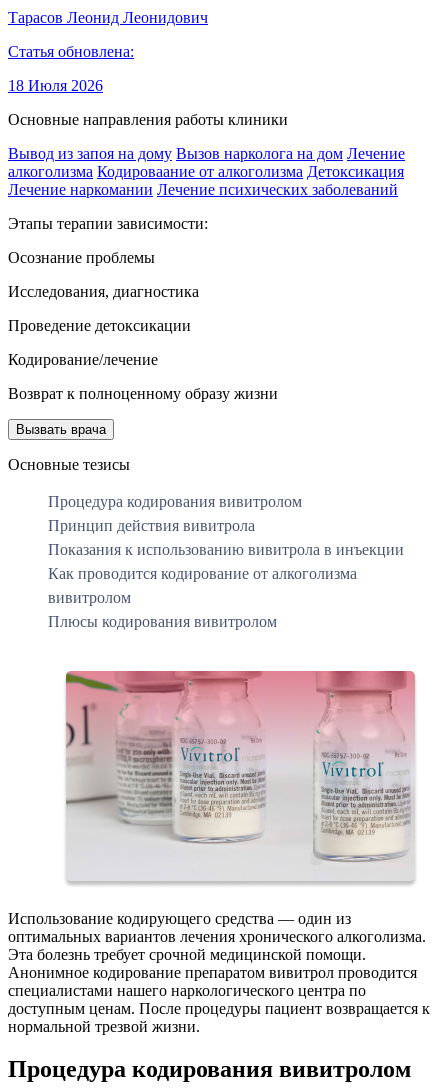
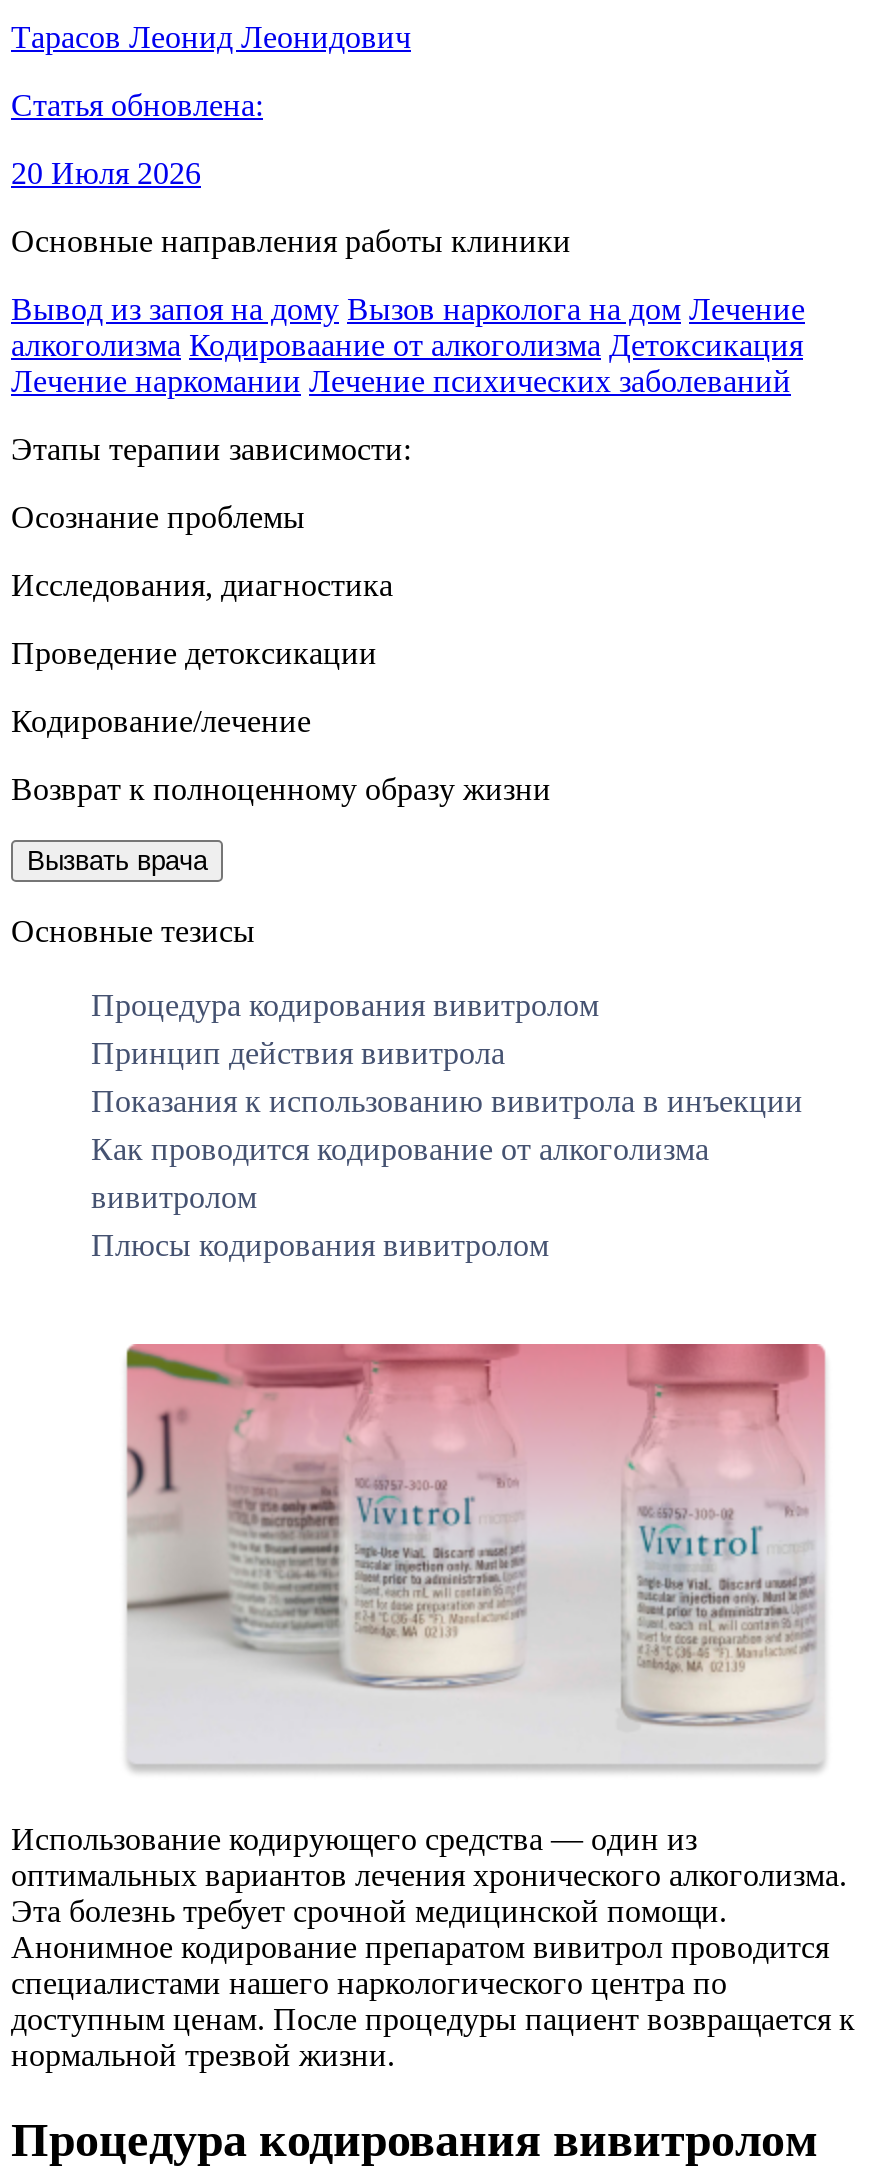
- 18 Июля 2026
+ 20 Июля 2026
